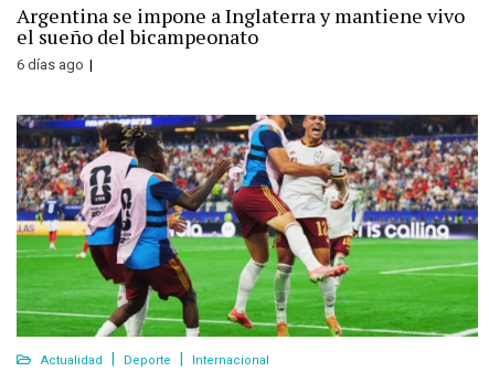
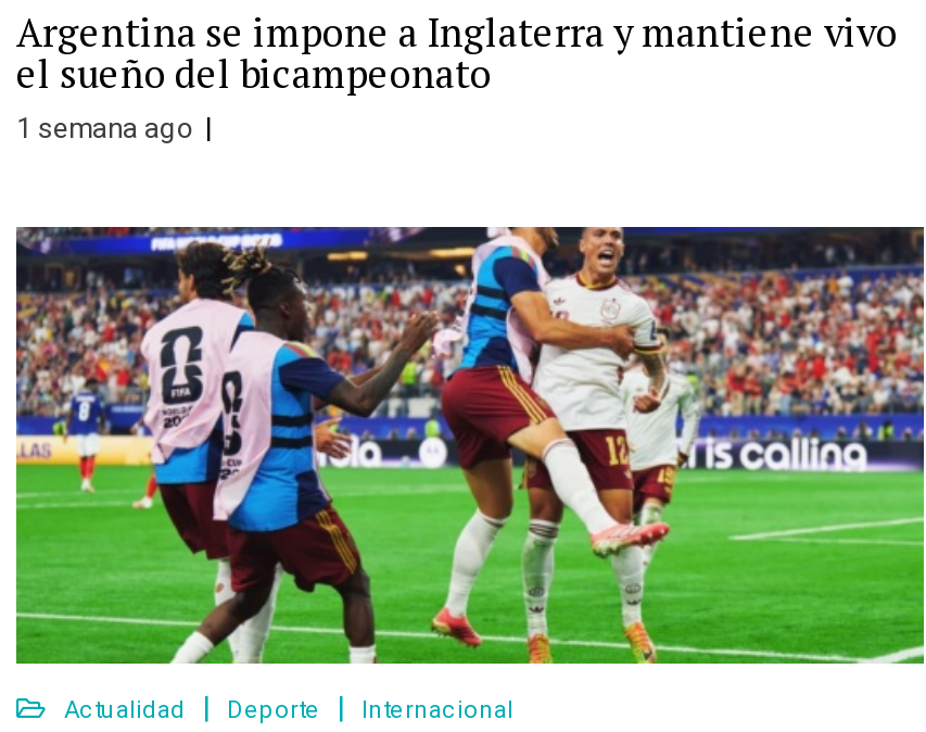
- 6 días ago
+ 1 semana ago
